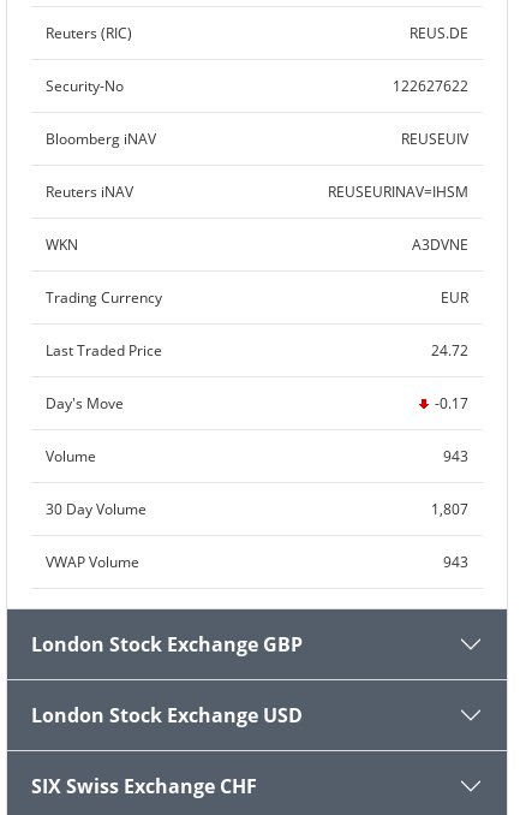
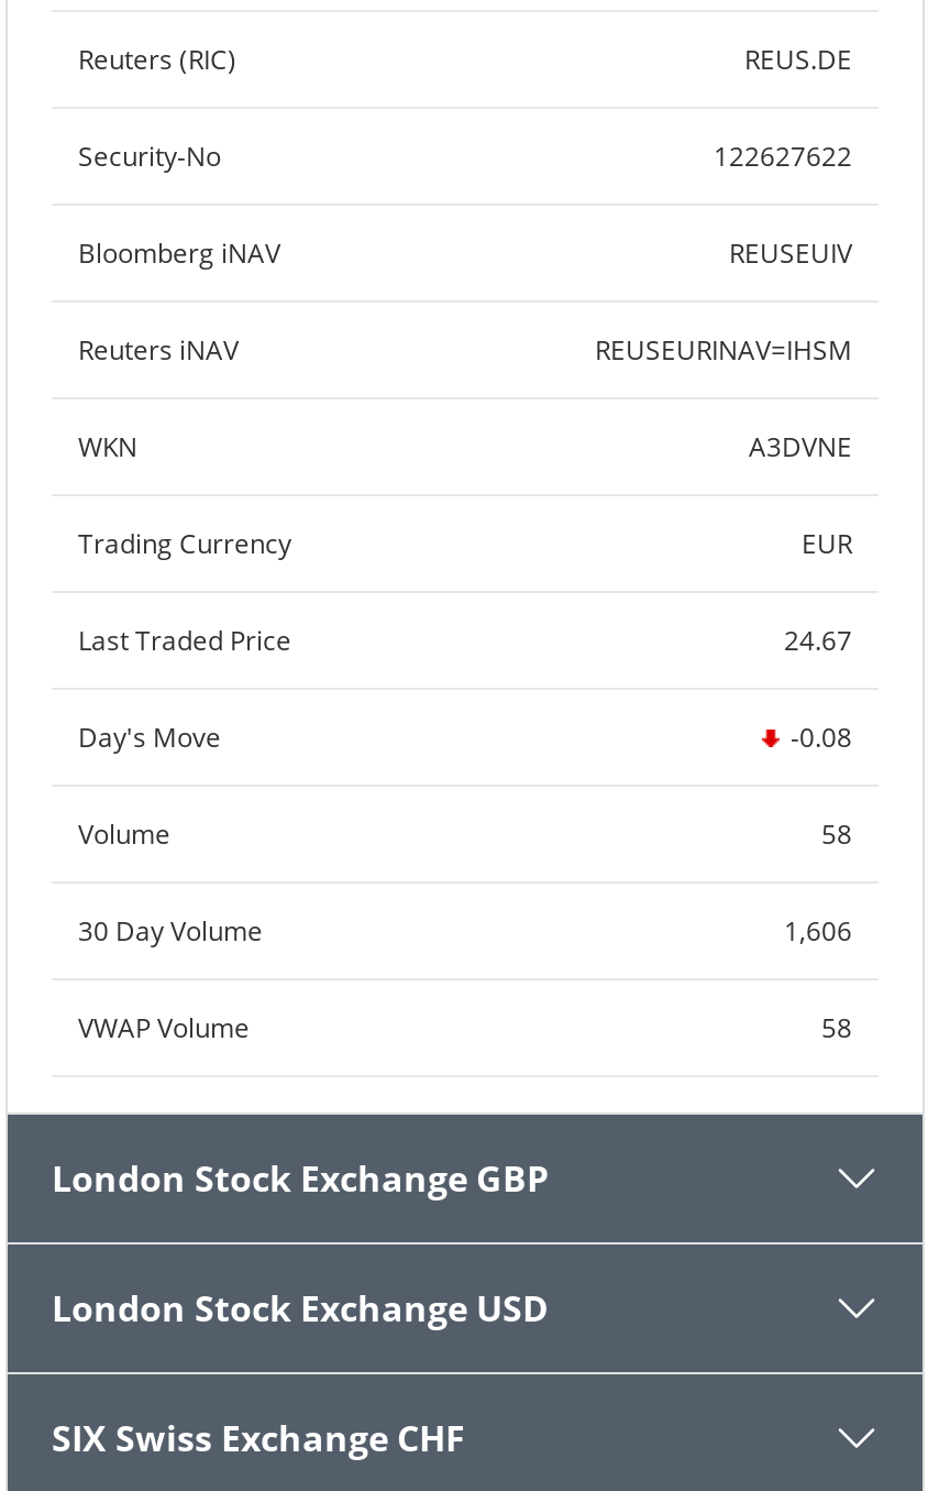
- 24.72
+ 24.67

- -0.17
+ -0.08

- 943
+ 58

- 1,807
+ 1,606

- 943
+ 58
